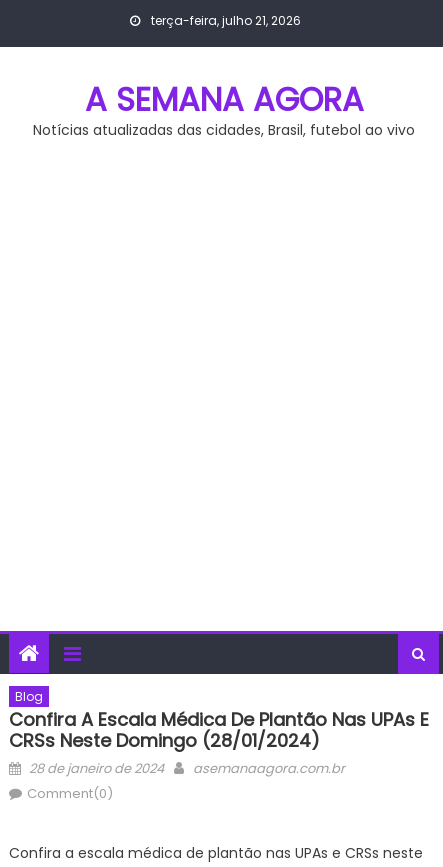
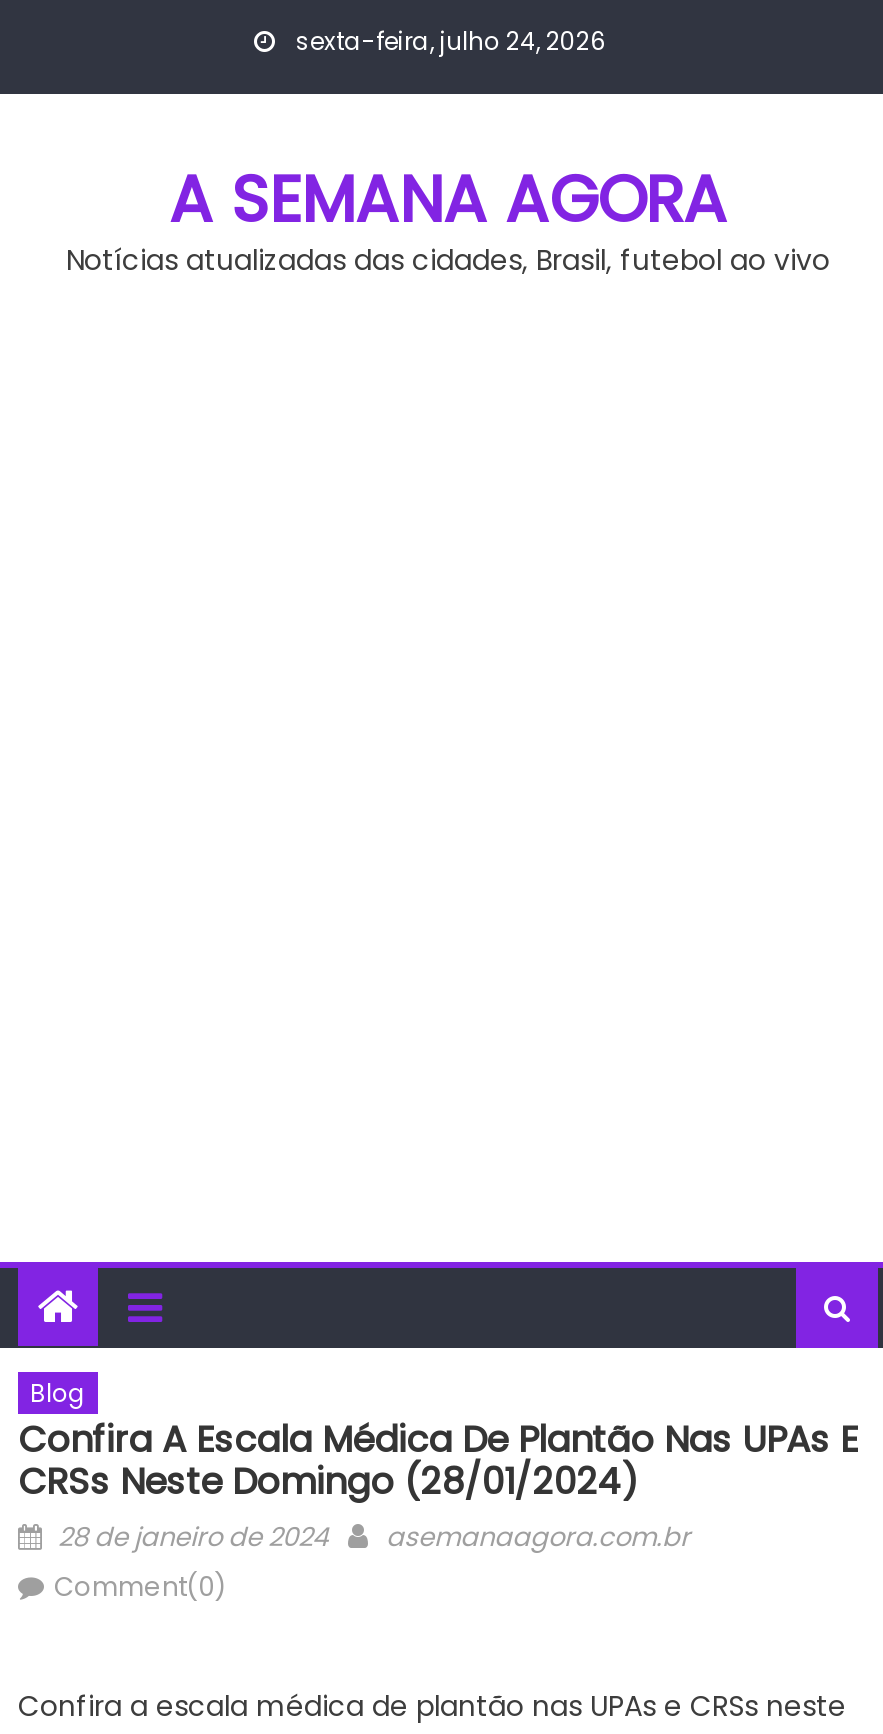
- terça-feira, julho 21, 2026
+ sexta-feira, julho 24, 2026
